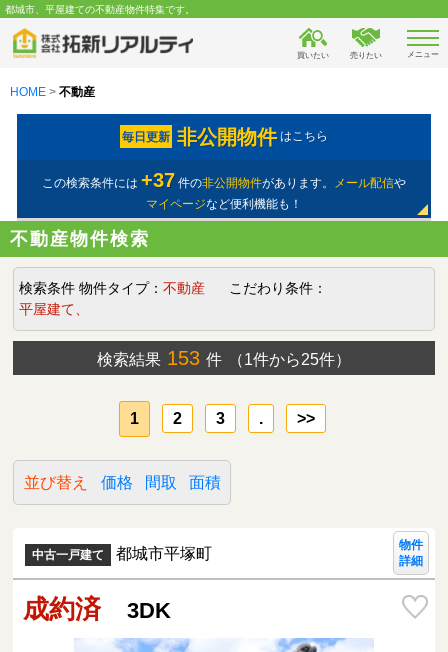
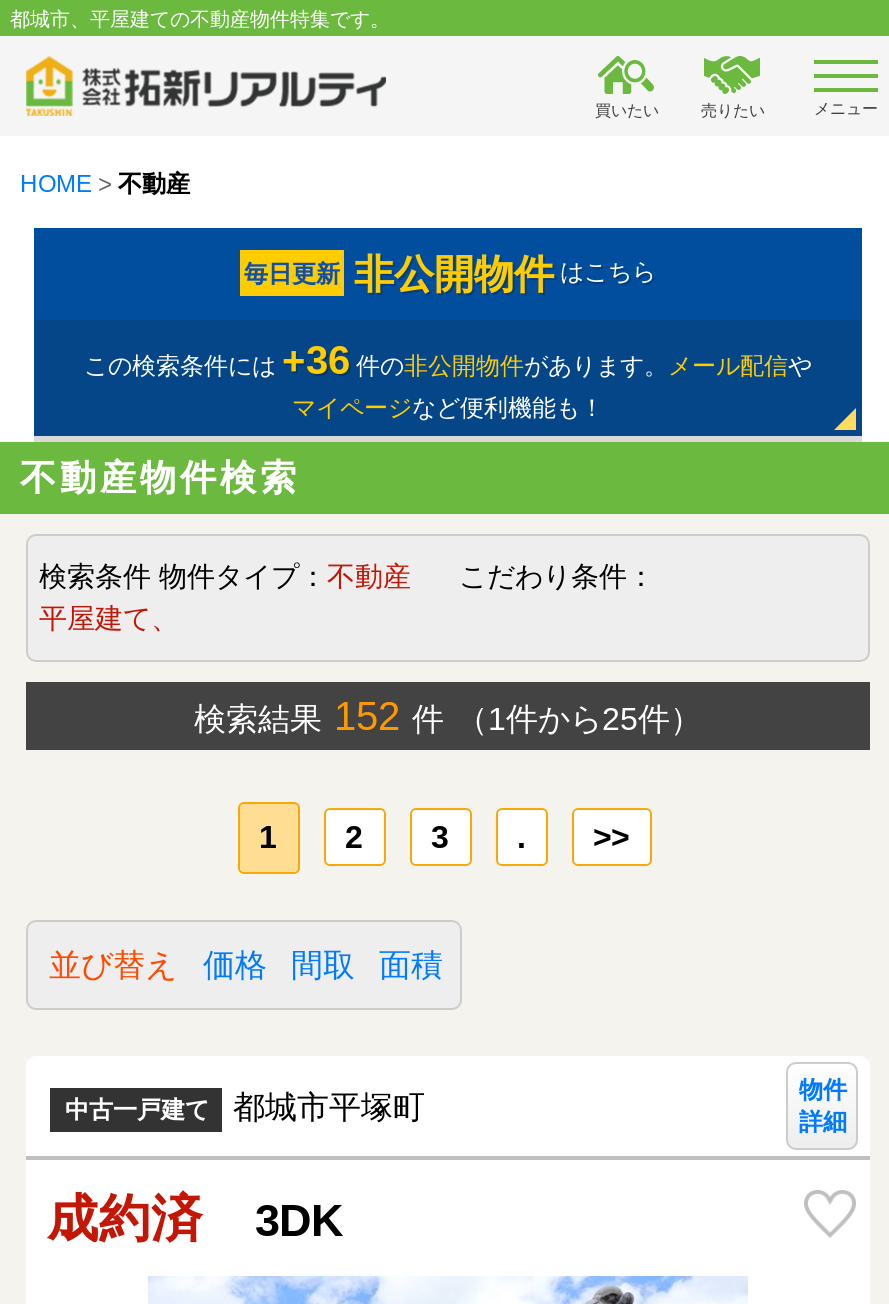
- この検索条件には+37件の非公開物件があります。メール配信や
+ この検索条件には+36件の非公開物件があります。メール配信や

- 検索結果153件 （1件から25件）
+ 検索結果152件 （1件から25件）
